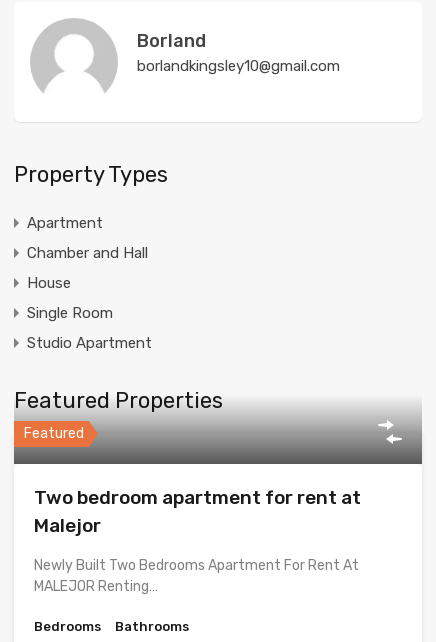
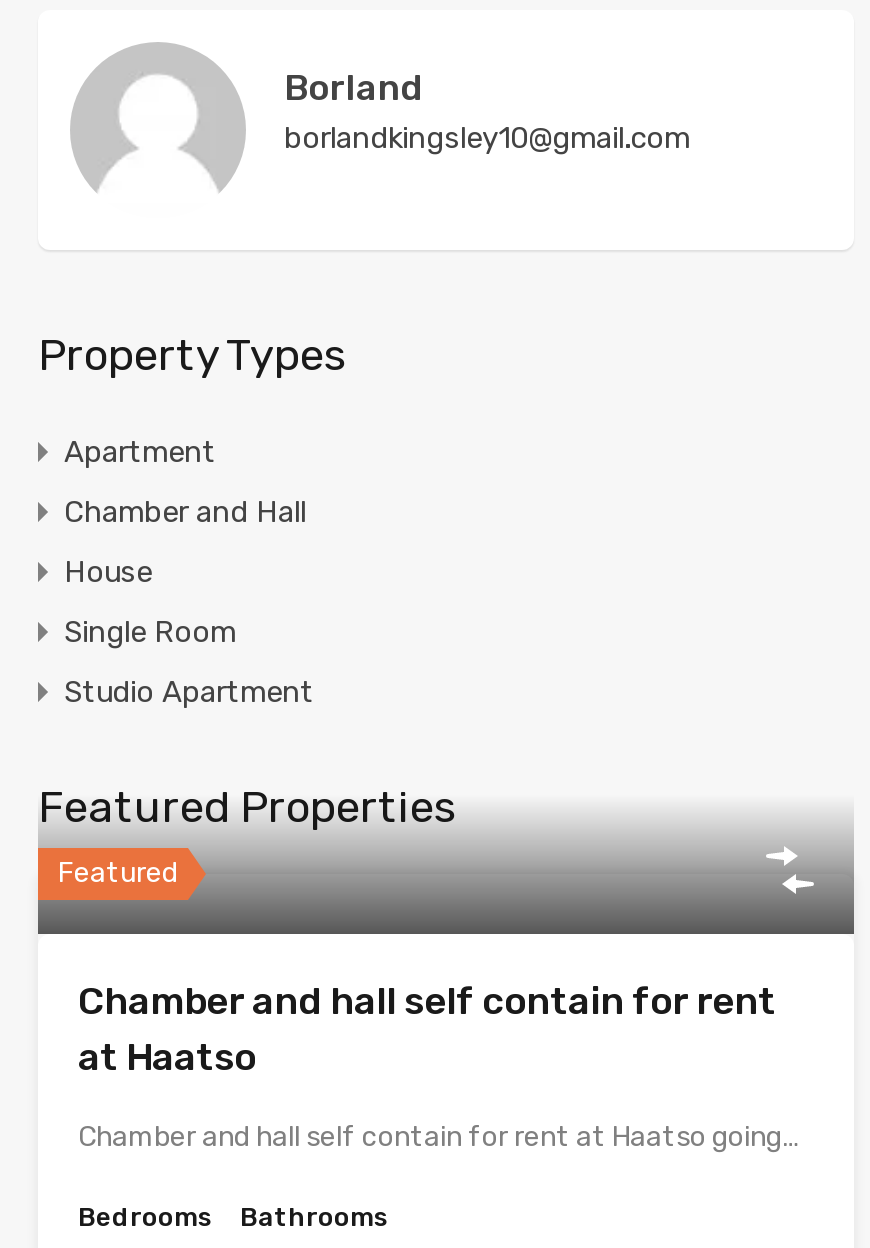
- Two bedroom apartment for rent at
- Malejor
+ Chamber and hall self contain for rent
+ at Haatso

- Newly Built Two Bedrooms Apartment For Rent At
- MALEJOR Renting…
+ Chamber and hall self contain for rent at Haatso going…
